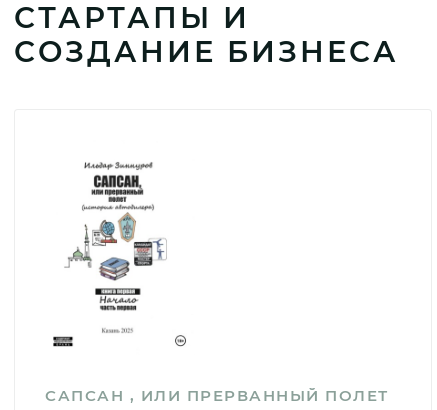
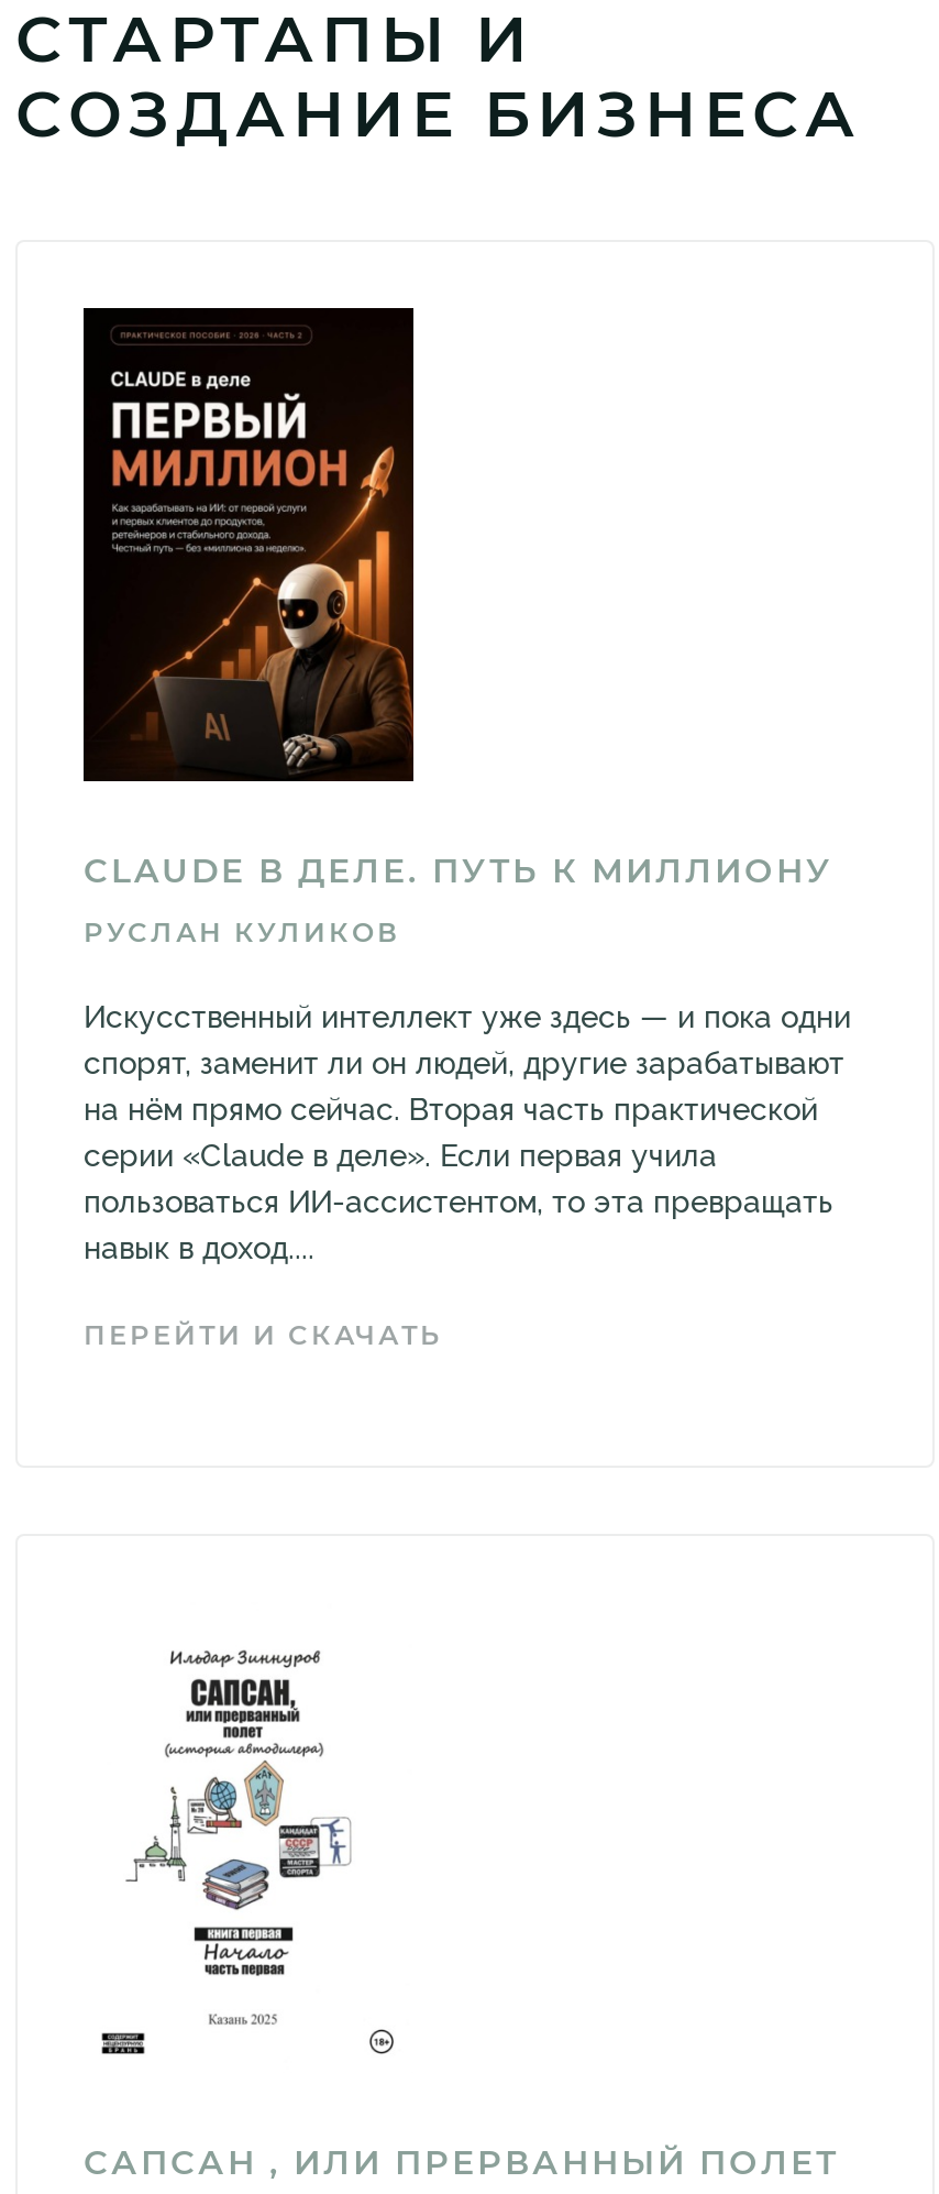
+ [image]
+ CLAUDE В ДЕЛЕ. ПУТЬ К МИЛЛИОНУ
+ РУСЛАН КУЛИКОВ
+ Искусственный интеллект уже здесь — и пока одни
+ спорят, заменит ли он людей, другие зарабатывают
+ на нём прямо сейчас. Вторая часть практической
+ серии «Claude в деле». Если первая учила
+ пользоваться ИИ-ассистентом, то эта превращать
+ навык в доход....
+ ПЕРЕЙТИ И СКАЧАТЬ
